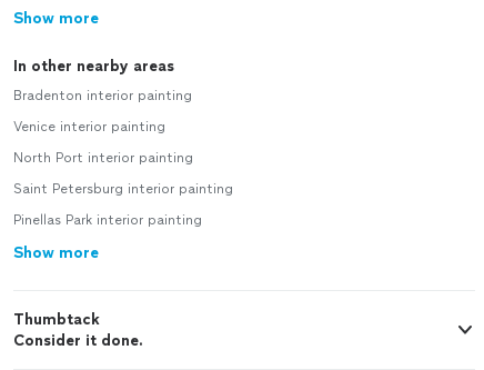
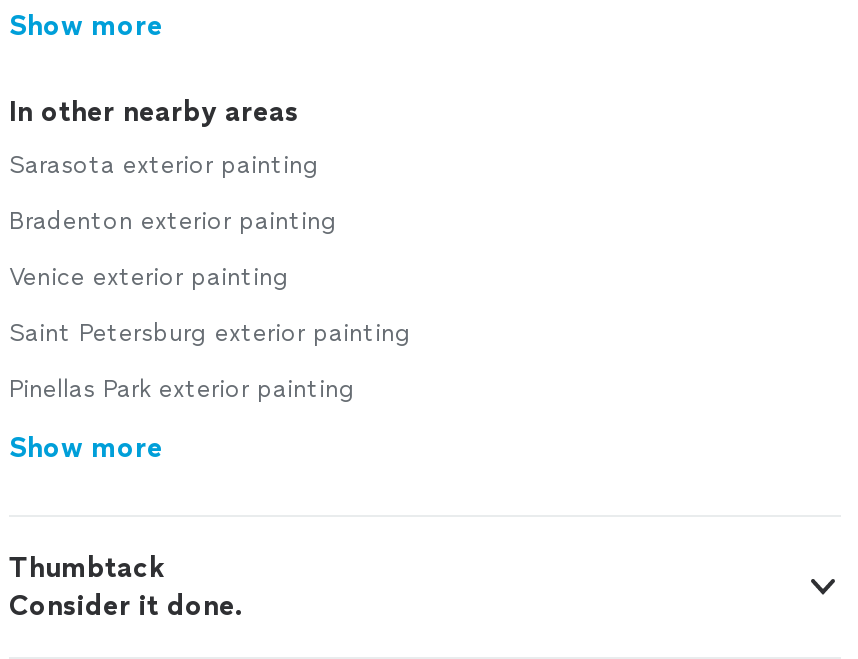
- Bradenton interior painting
+ Sarasota exterior painting

- Venice interior painting
+ Bradenton exterior painting

- North Port interior painting
+ Venice exterior painting

- Saint Petersburg interior painting
+ Saint Petersburg exterior painting

- Pinellas Park interior painting
+ Pinellas Park exterior painting
